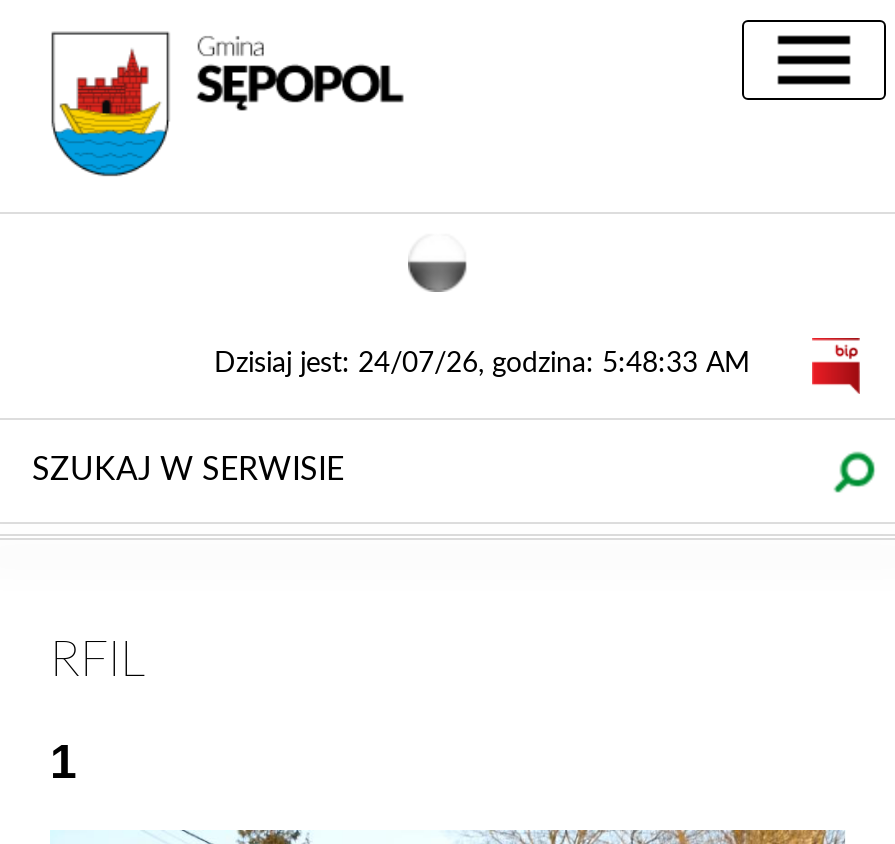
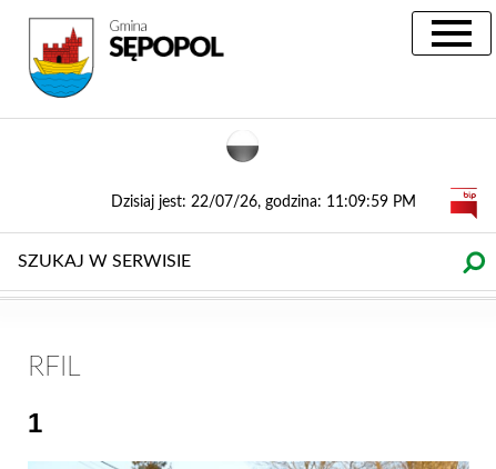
- Dzisiaj jest: 24/07/26, godzina: 5:48:33 AM
+ Dzisiaj jest: 22/07/26, godzina: 11:09:59 PM
